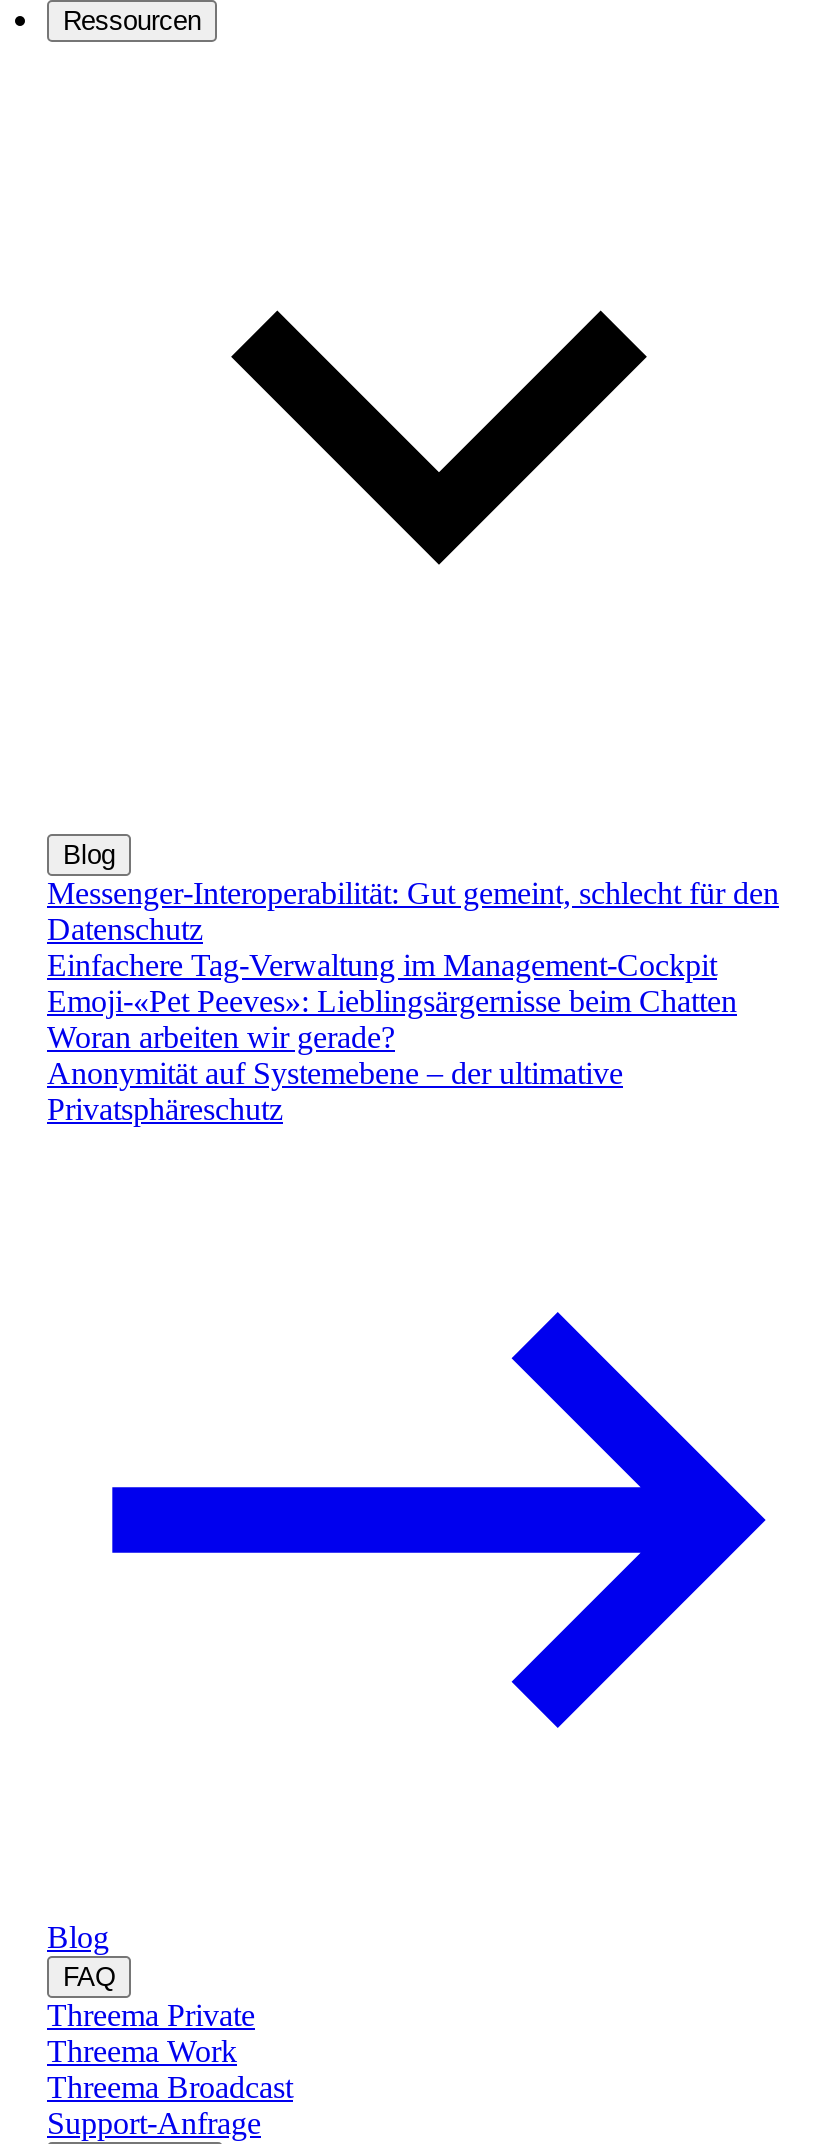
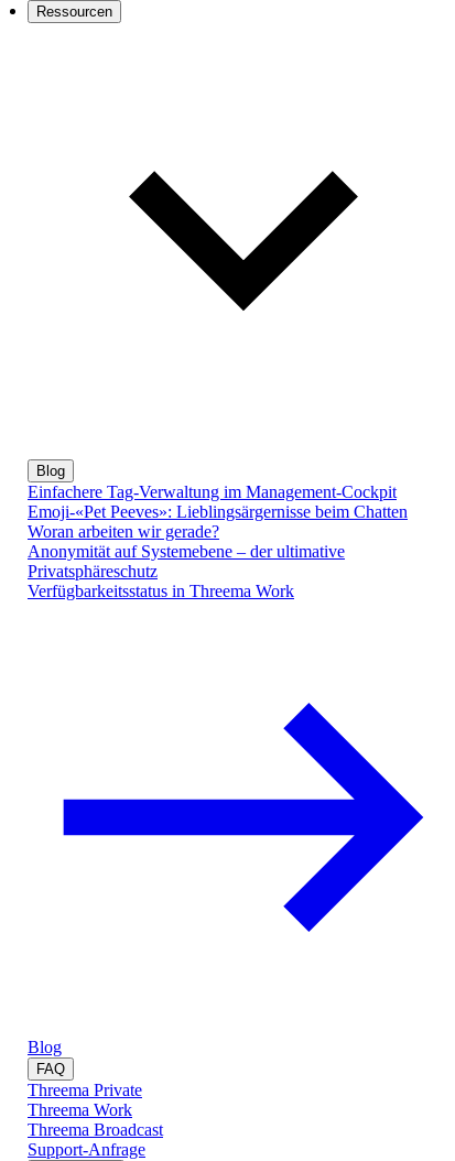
- Messenger-Interoperabilität: Gut gemeint, schlecht für den
- Datenschutz

moved up: Einfachere Tag-Verwaltung im Management-Cockpit | Emoji-«Pet Peeves»: Lieblingsärgernisse beim Chatten | Woran arbeiten wir gerade? | Anonymität auf Systemebene – der ultimative | Privatsphäreschutz

+ Verfügbarkeitsstatus in Threema Work
